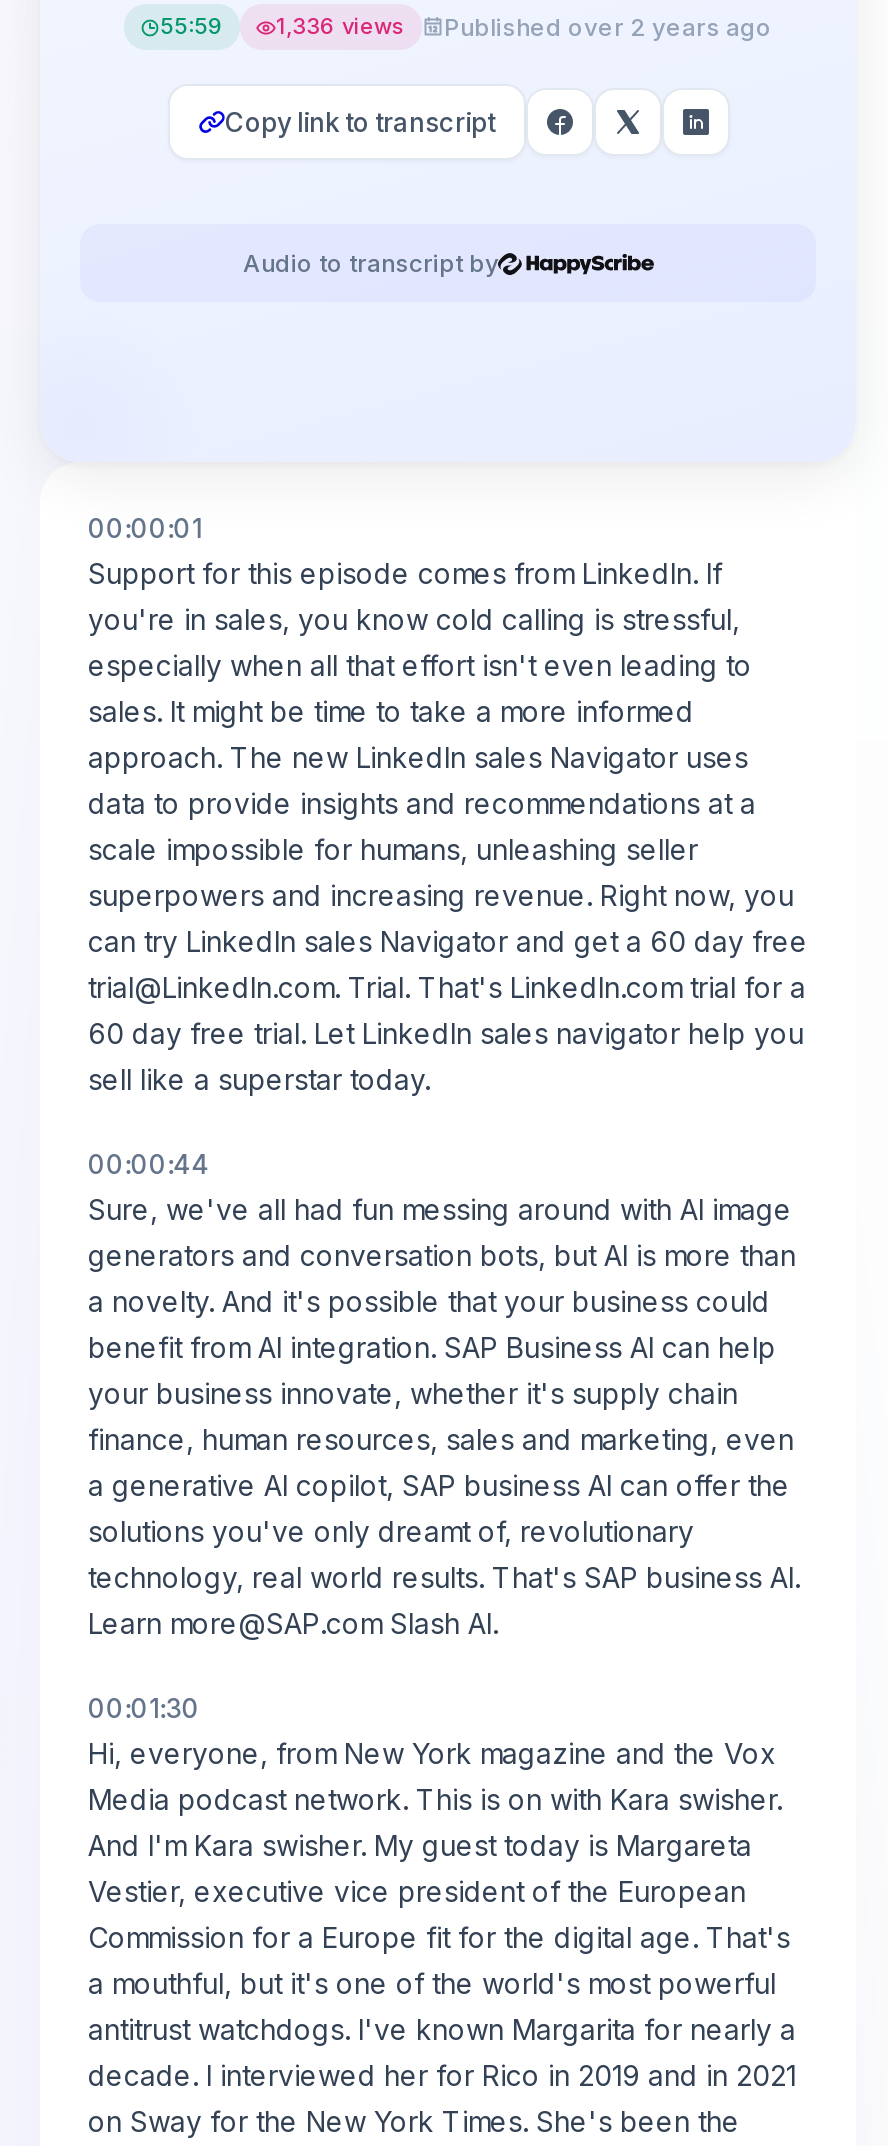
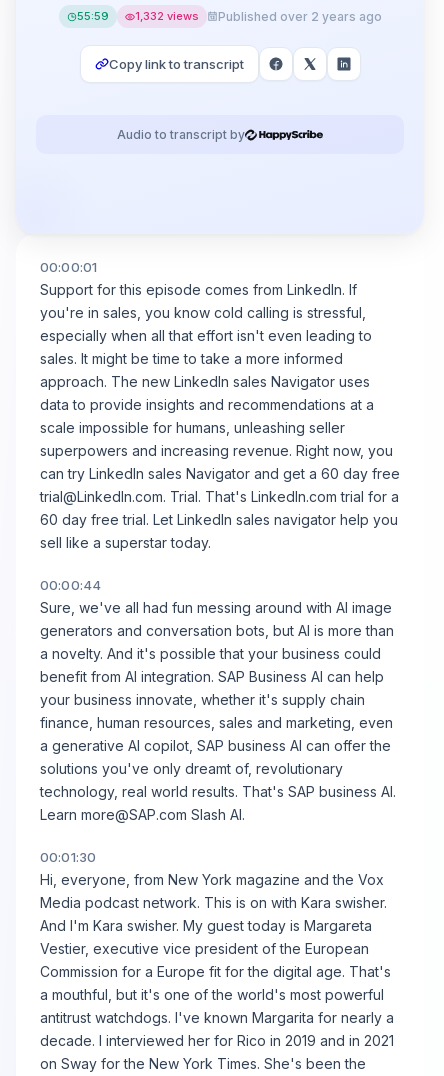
- 55:59 1,336 views Published over 2 years ago
+ 55:59 1,332 views Published over 2 years ago
